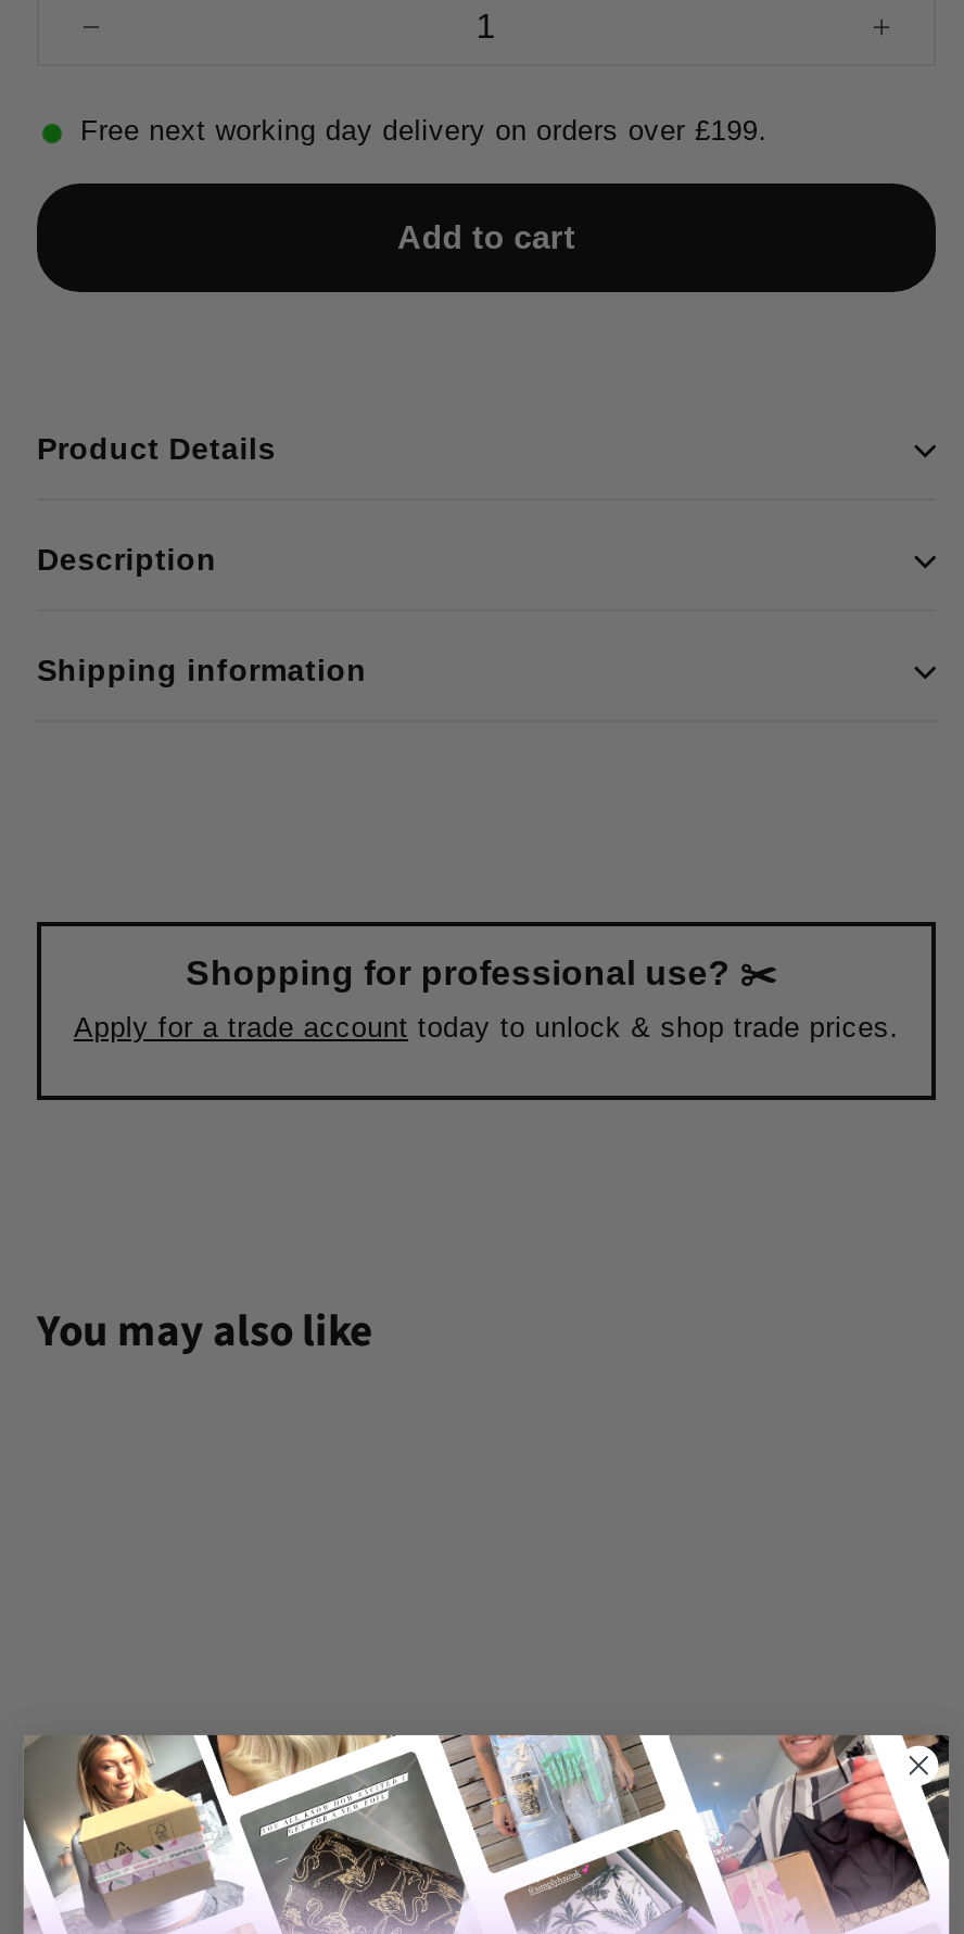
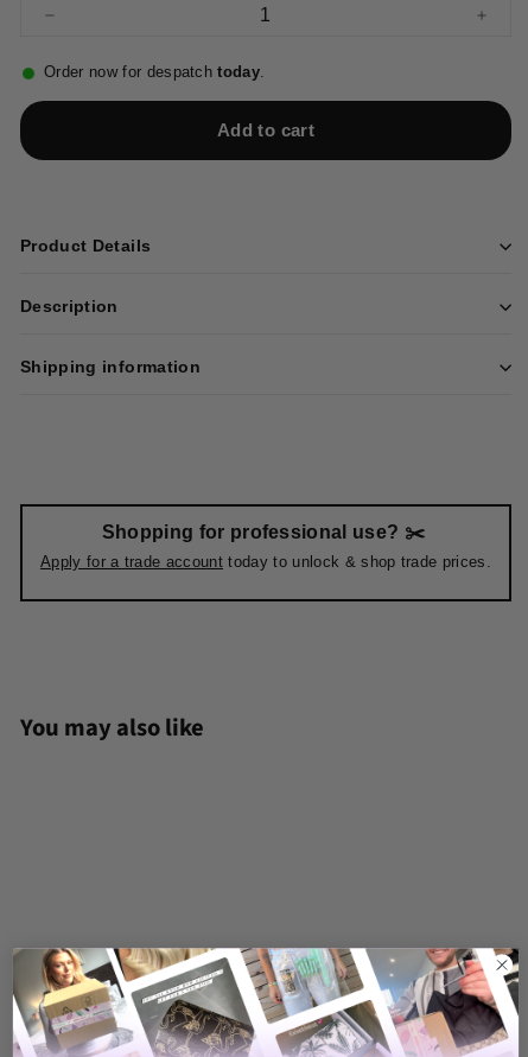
- Free next working day delivery on orders over £199.
+ Order now for despatch today.
